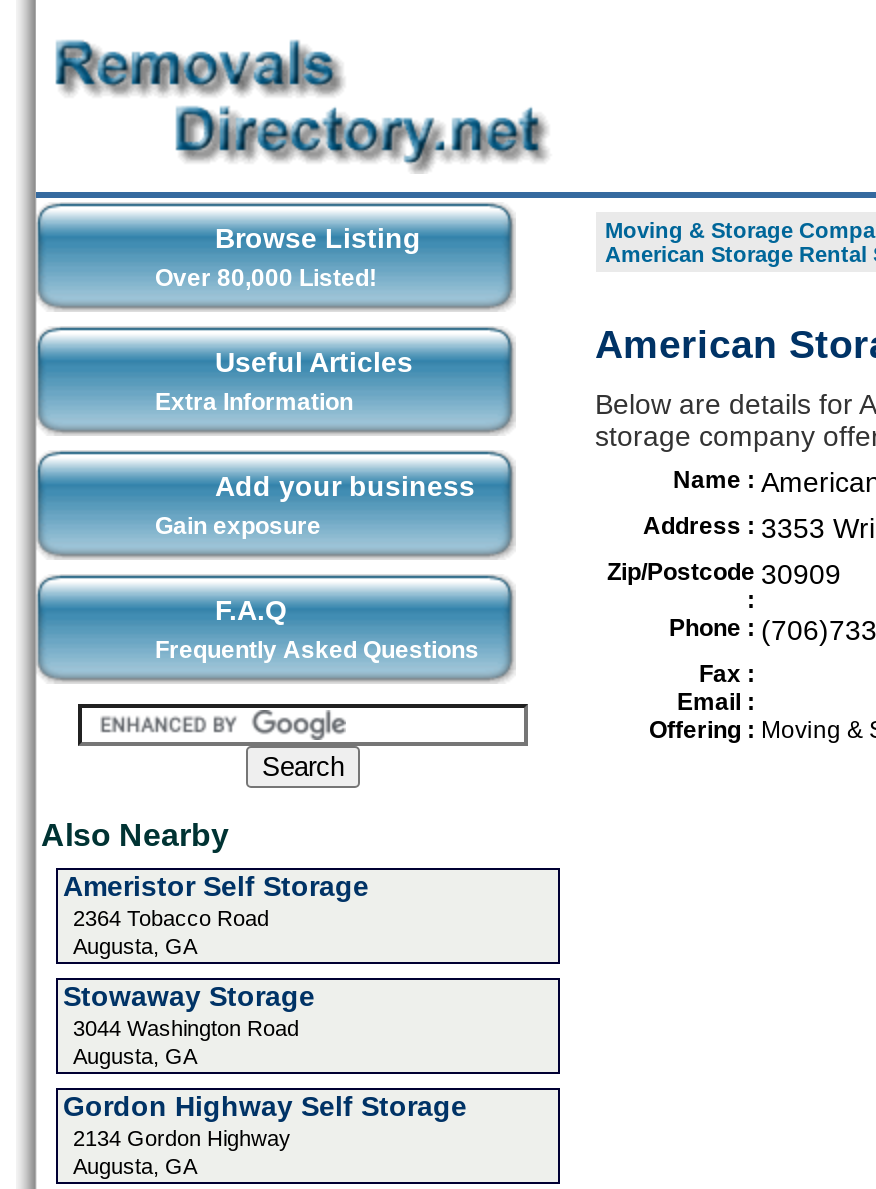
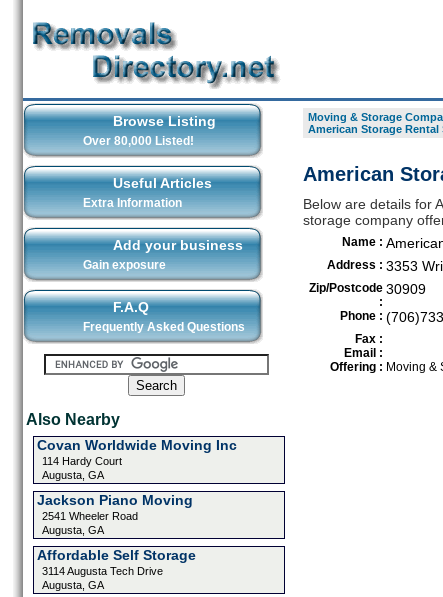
- Ameristor Self Storage
- 2364 Tobacco Road
+ Covan Worldwide Moving Inc
+ 114 Hardy Court

- Stowaway Storage
- 3044 Washington Road
+ Jackson Piano Moving
+ 2541 Wheeler Road

- Gordon Highway Self Storage
- 2134 Gordon Highway
+ Affordable Self Storage
+ 3114 Augusta Tech Drive
